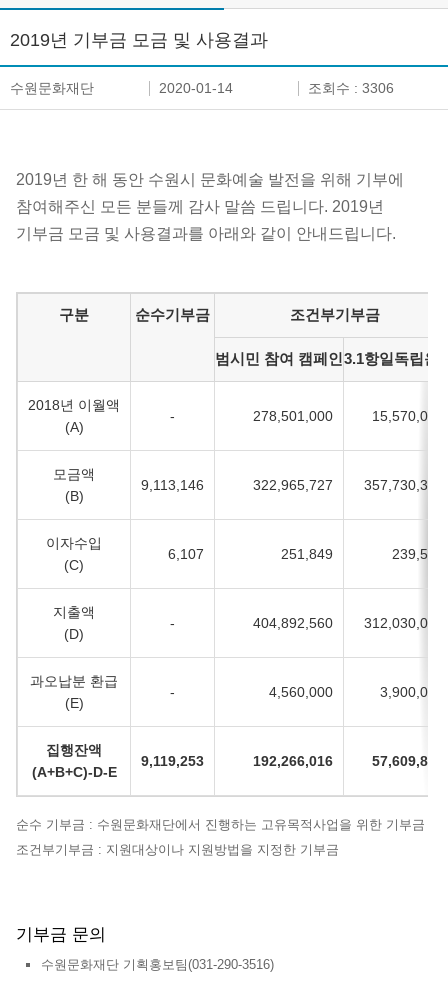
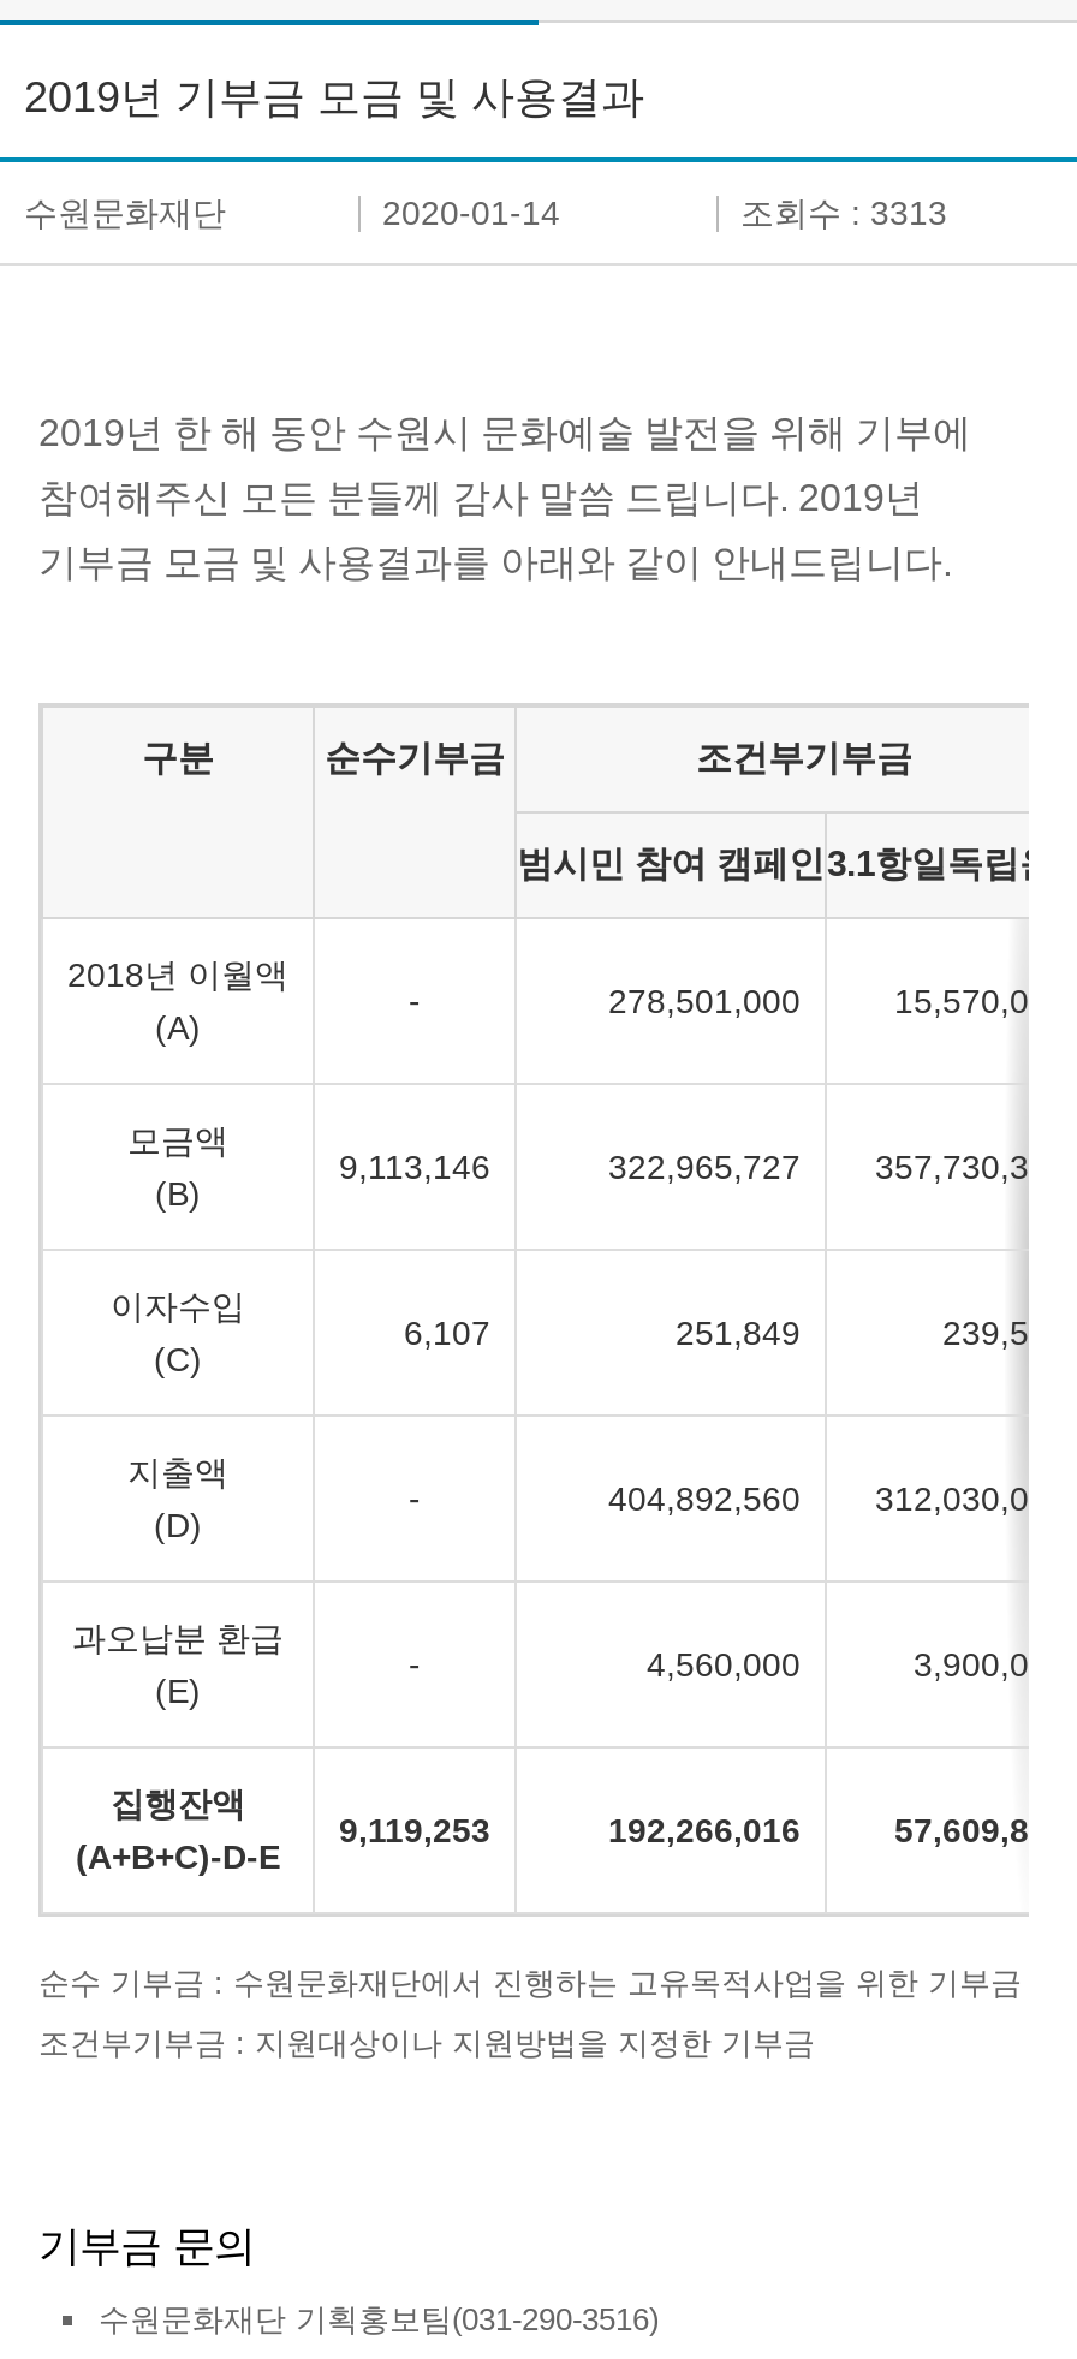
- 조회수 : 3306
+ 조회수 : 3313
